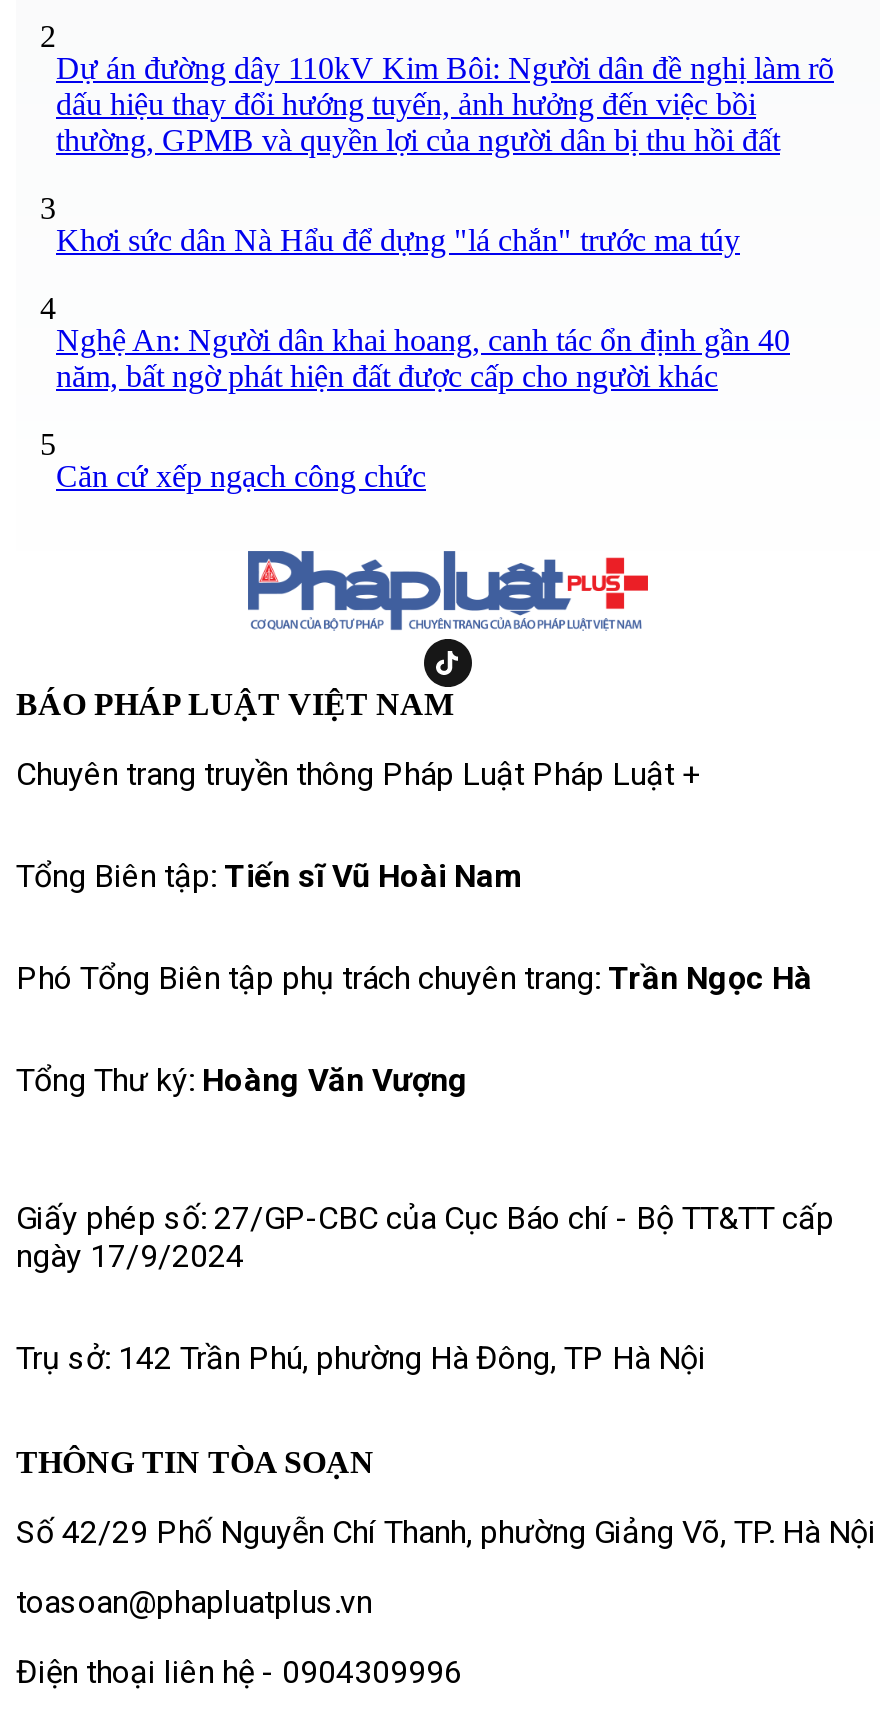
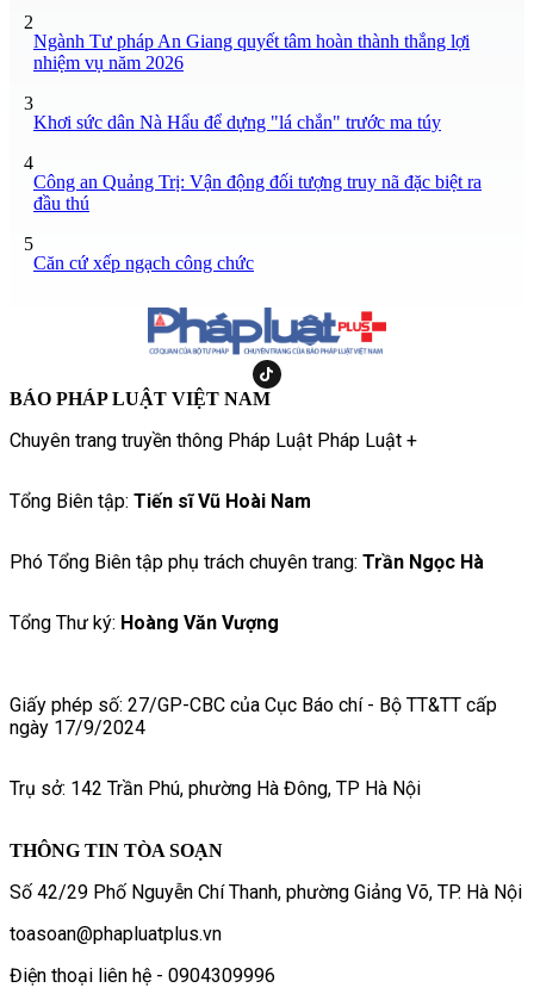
- Dự án đường dây 110kV Kim Bôi: Người dân đề nghị làm rõ
- dấu hiệu thay đổi hướng tuyến, ảnh hưởng đến việc bồi
- thường, GPMB và quyền lợi của người dân bị thu hồi đất
+ Ngành Tư pháp An Giang quyết tâm hoàn thành thắng lợi
+ nhiệm vụ năm 2026

- Nghệ An: Người dân khai hoang, canh tác ổn định gần 40
- năm, bất ngờ phát hiện đất được cấp cho người khác
+ Công an Quảng Trị: Vận động đối tượng truy nã đặc biệt ra
+ đầu thú
